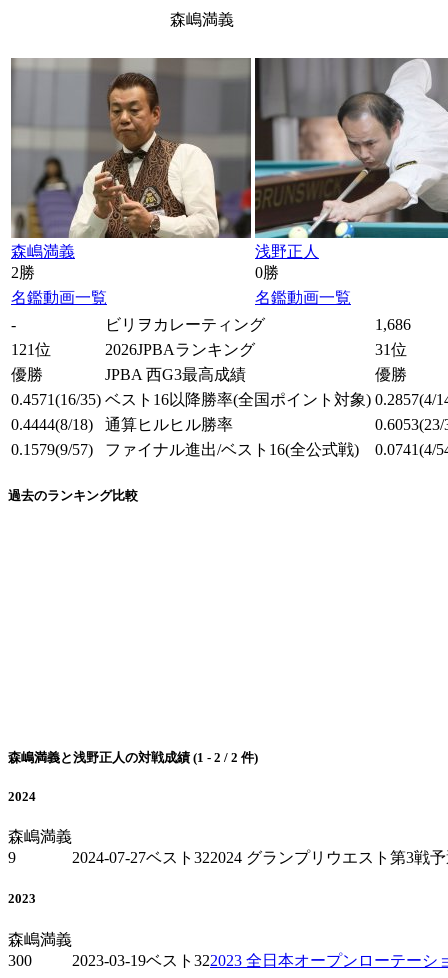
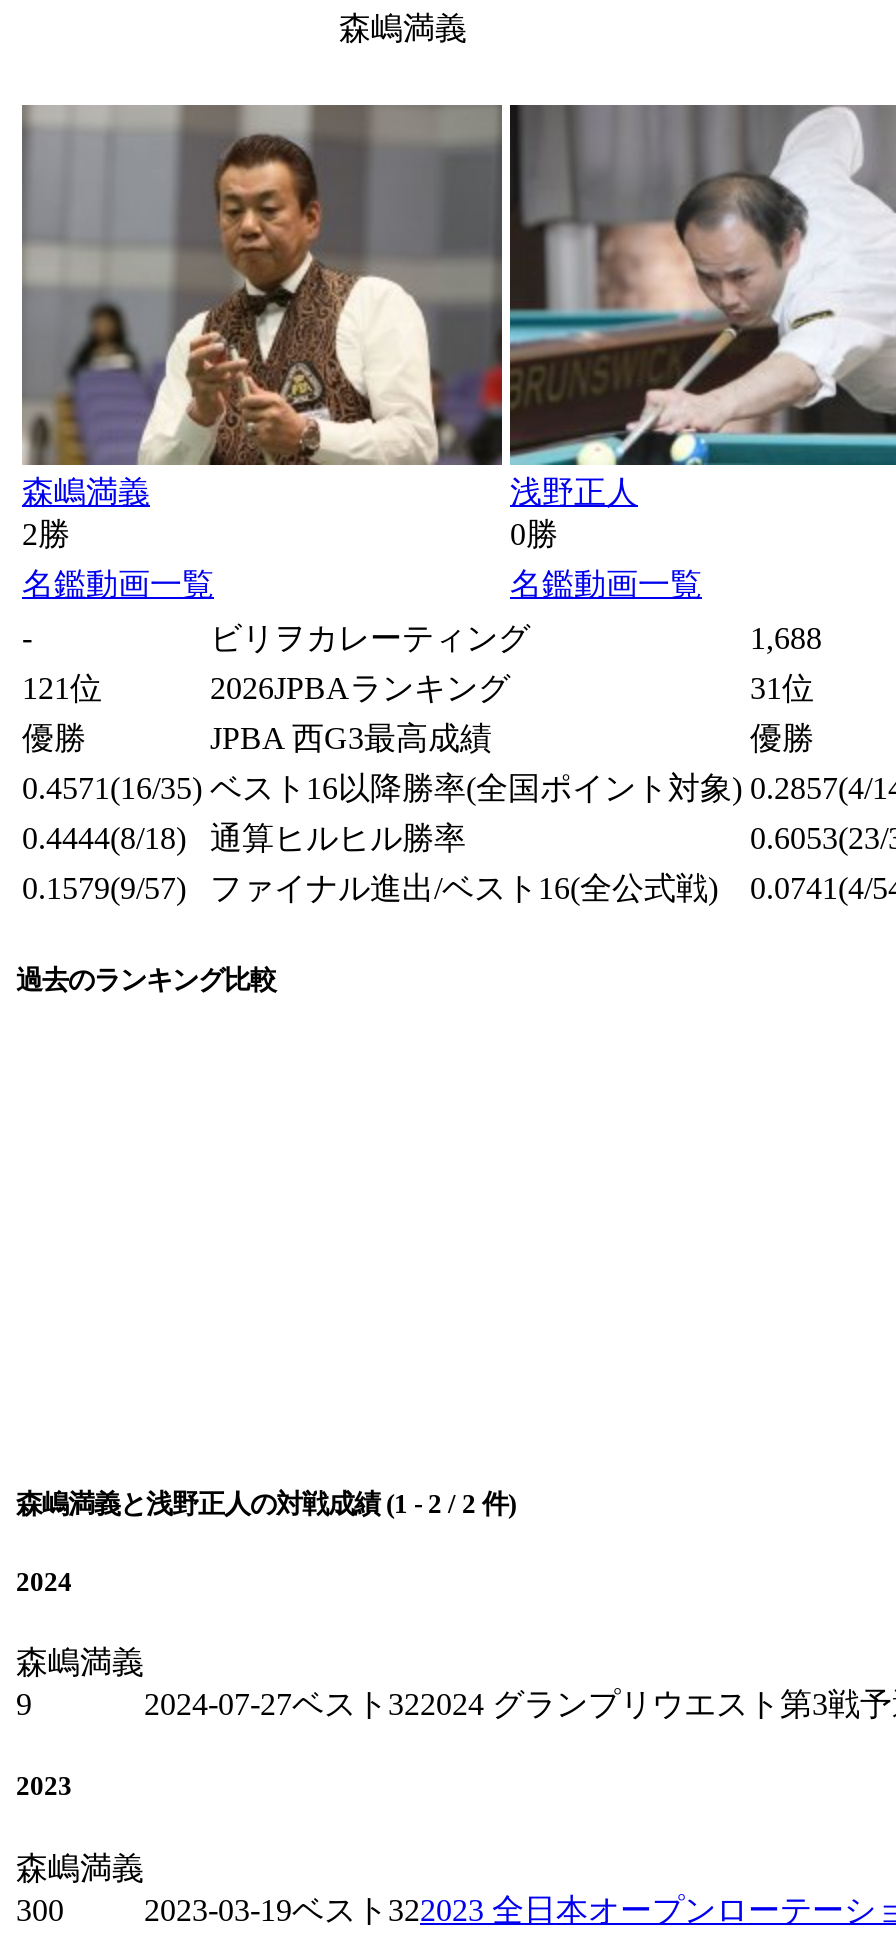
- 1,686
+ 1,688
